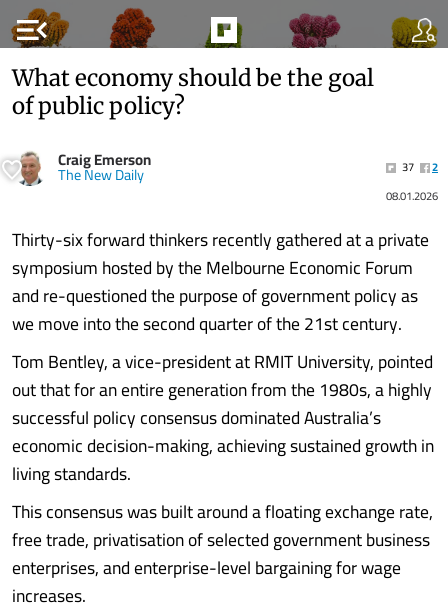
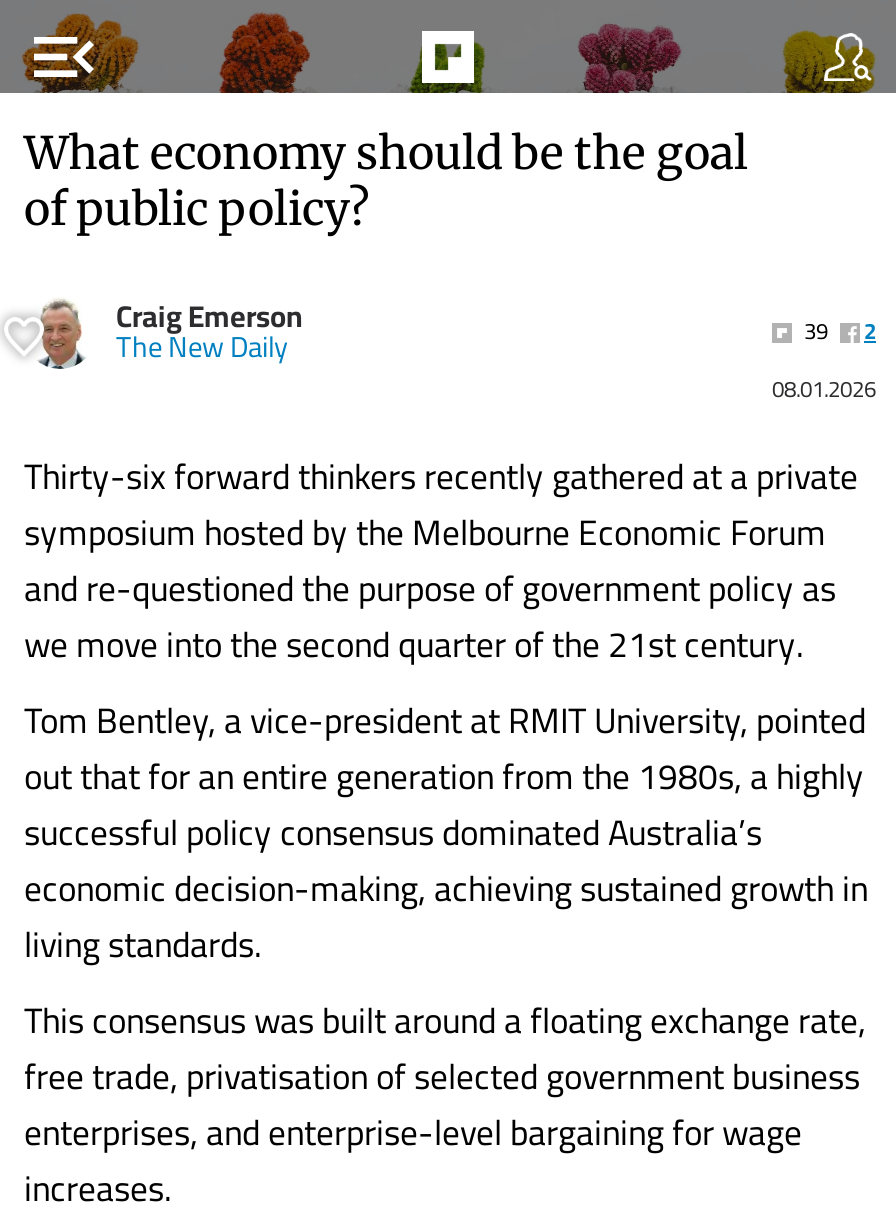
- 37 2
+ 39 2
